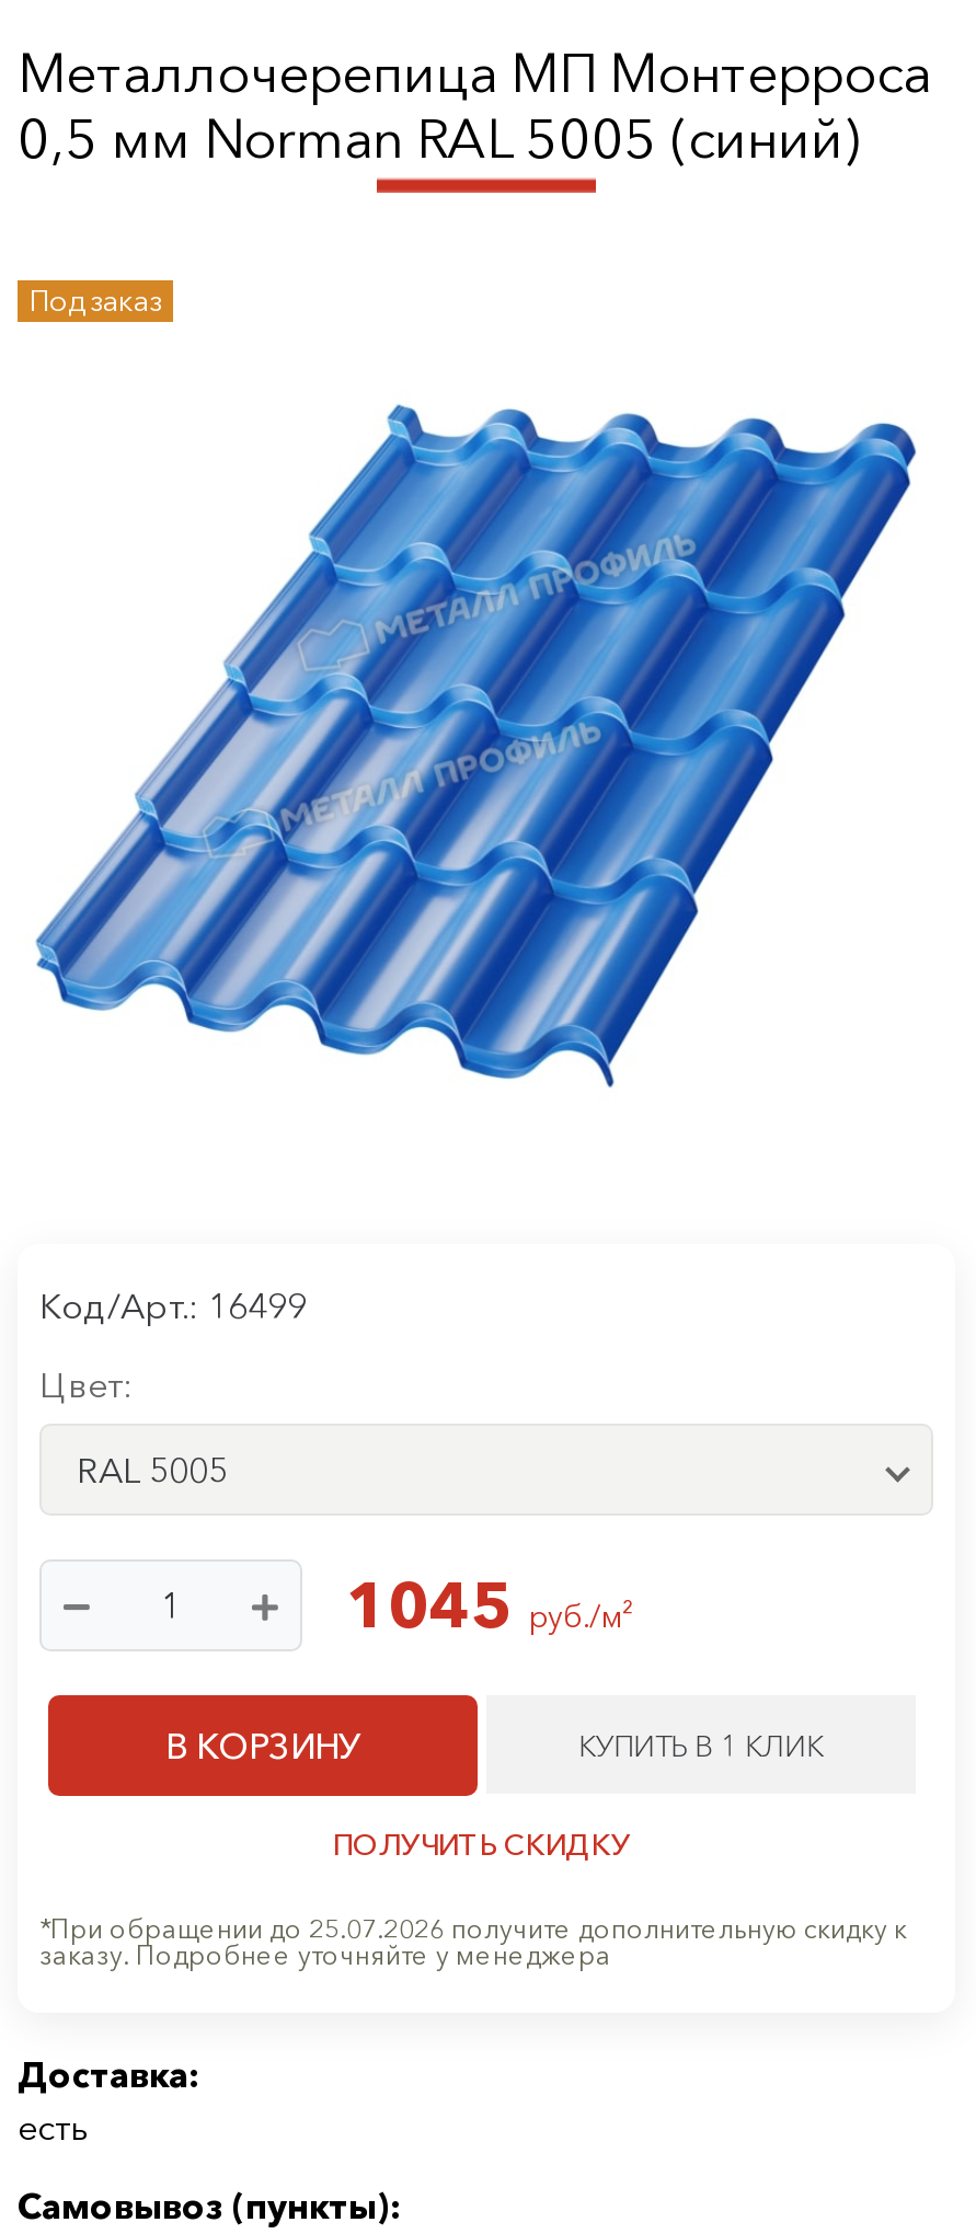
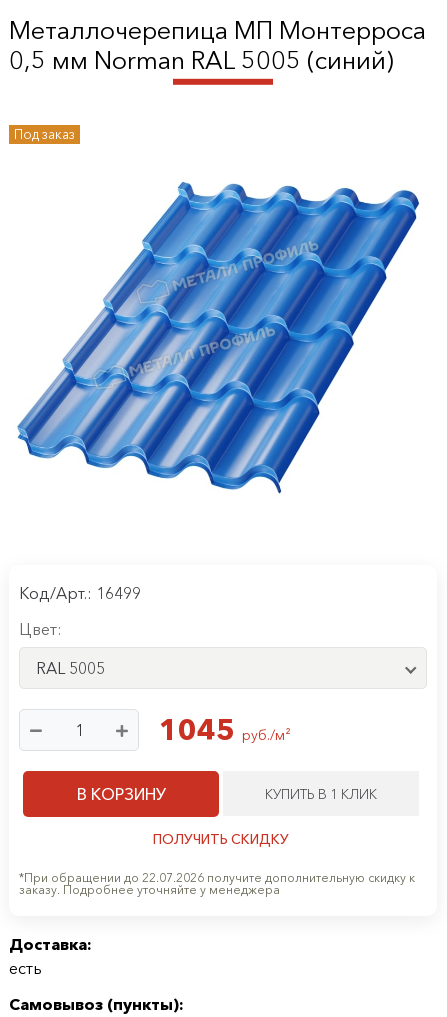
- *При обращении до 25.07.2026 получите дополнительную скидку к
+ *При обращении до 22.07.2026 получите дополнительную скидку к
